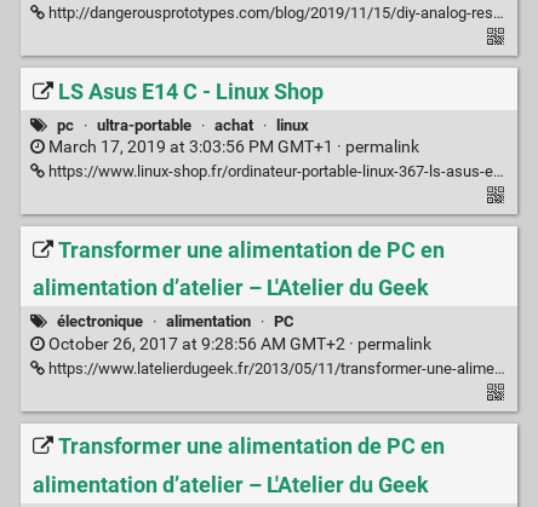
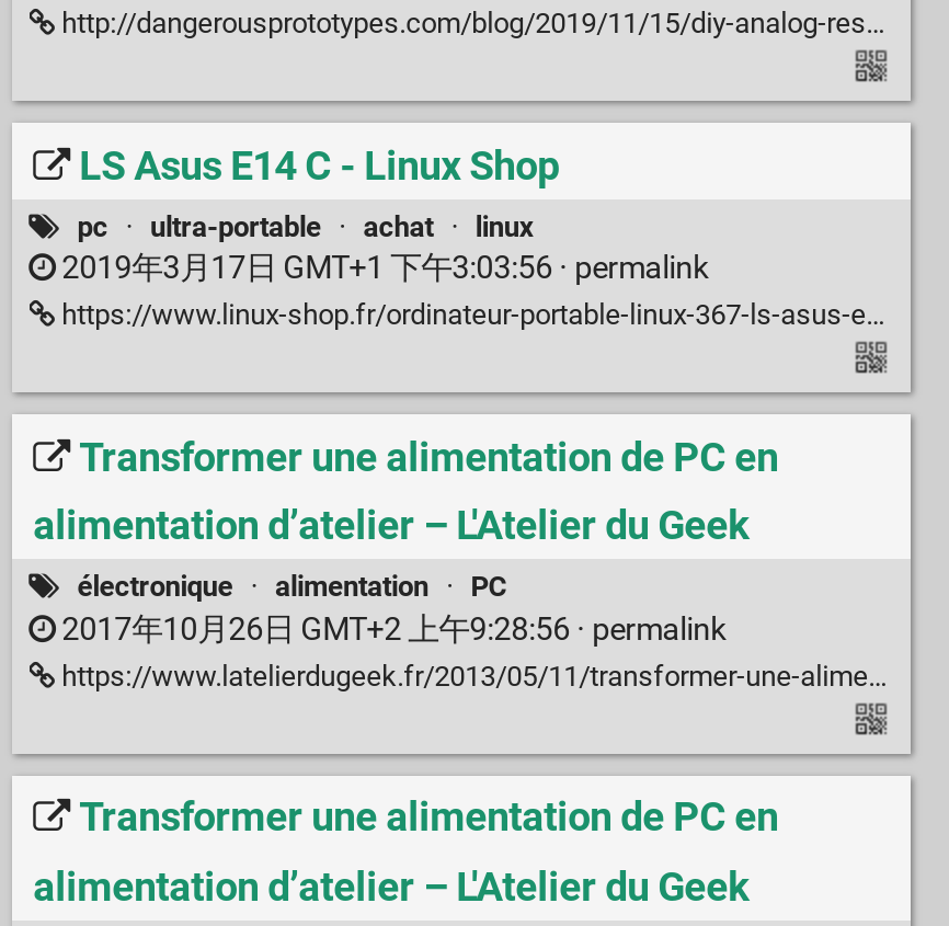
- March 17, 2019 at 3:03:56 PM GMT+1 · permalink
+ 2019年3月17日 GMT+1 下午3:03:56 · permalink

- October 26, 2017 at 9:28:56 AM GMT+2 · permalink
+ 2017年10月26日 GMT+2 上午9:28:56 · permalink
